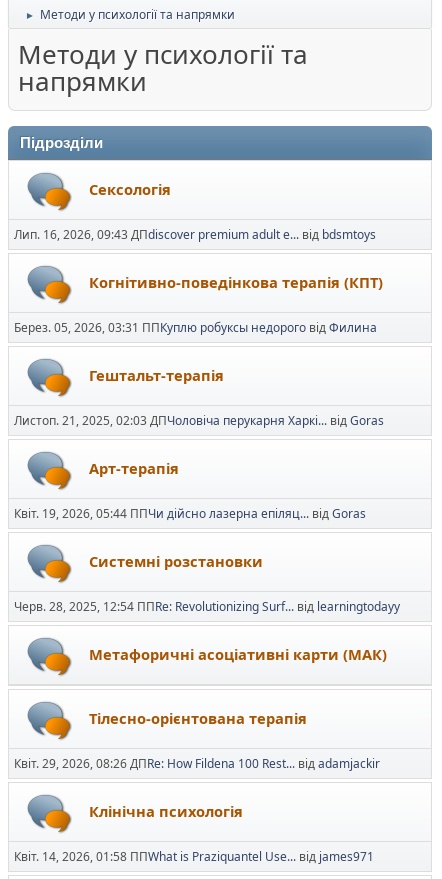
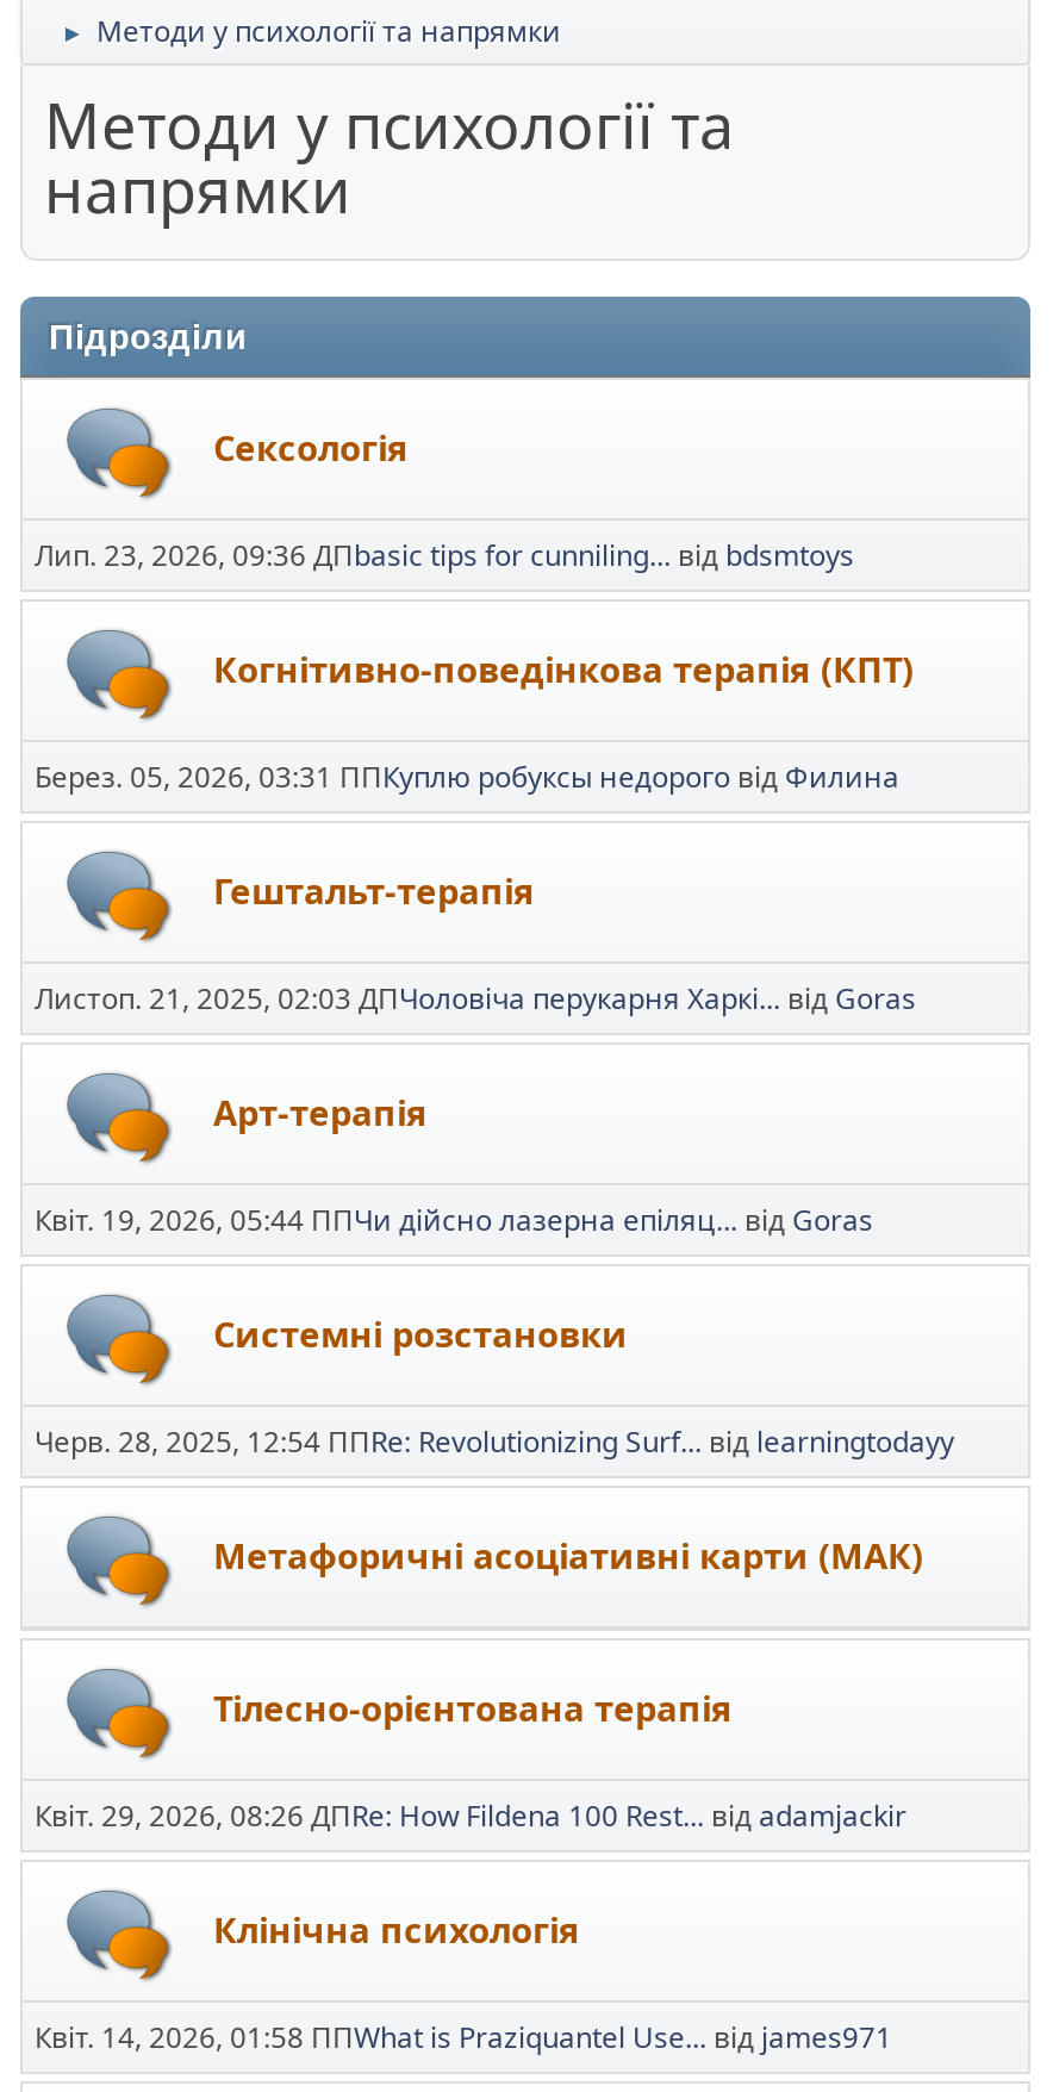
- Лип. 16, 2026, 09:43 ДПdiscover premium adult e... від bdsmtoys
+ Лип. 23, 2026, 09:36 ДПbasic tips for cunniling... від bdsmtoys
